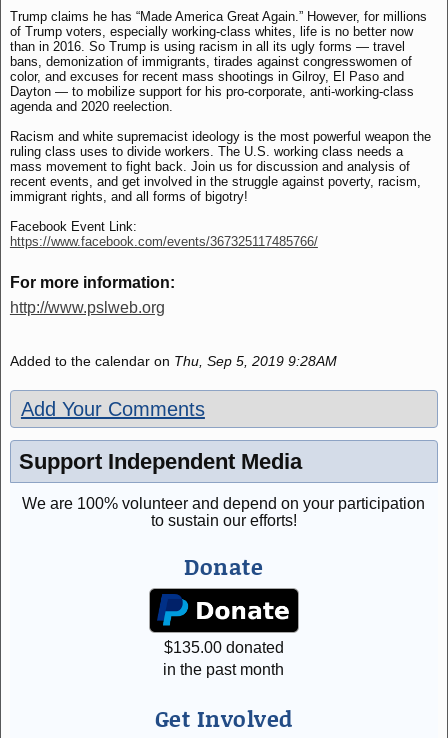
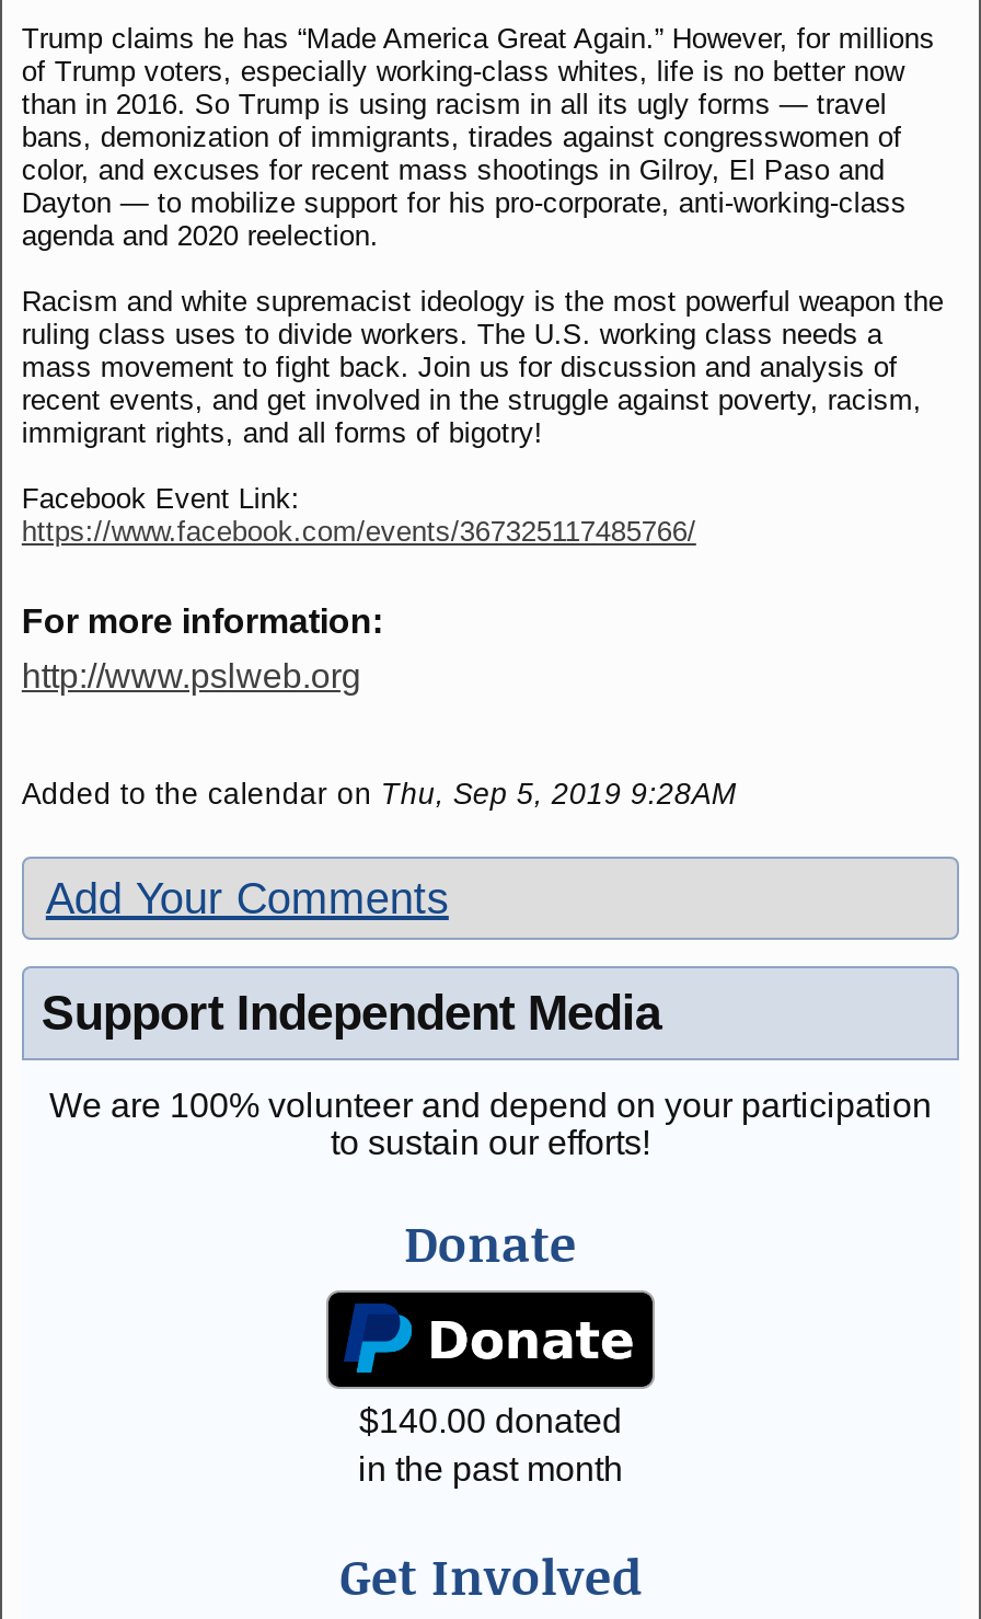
- $135.00 donated
+ $140.00 donated
